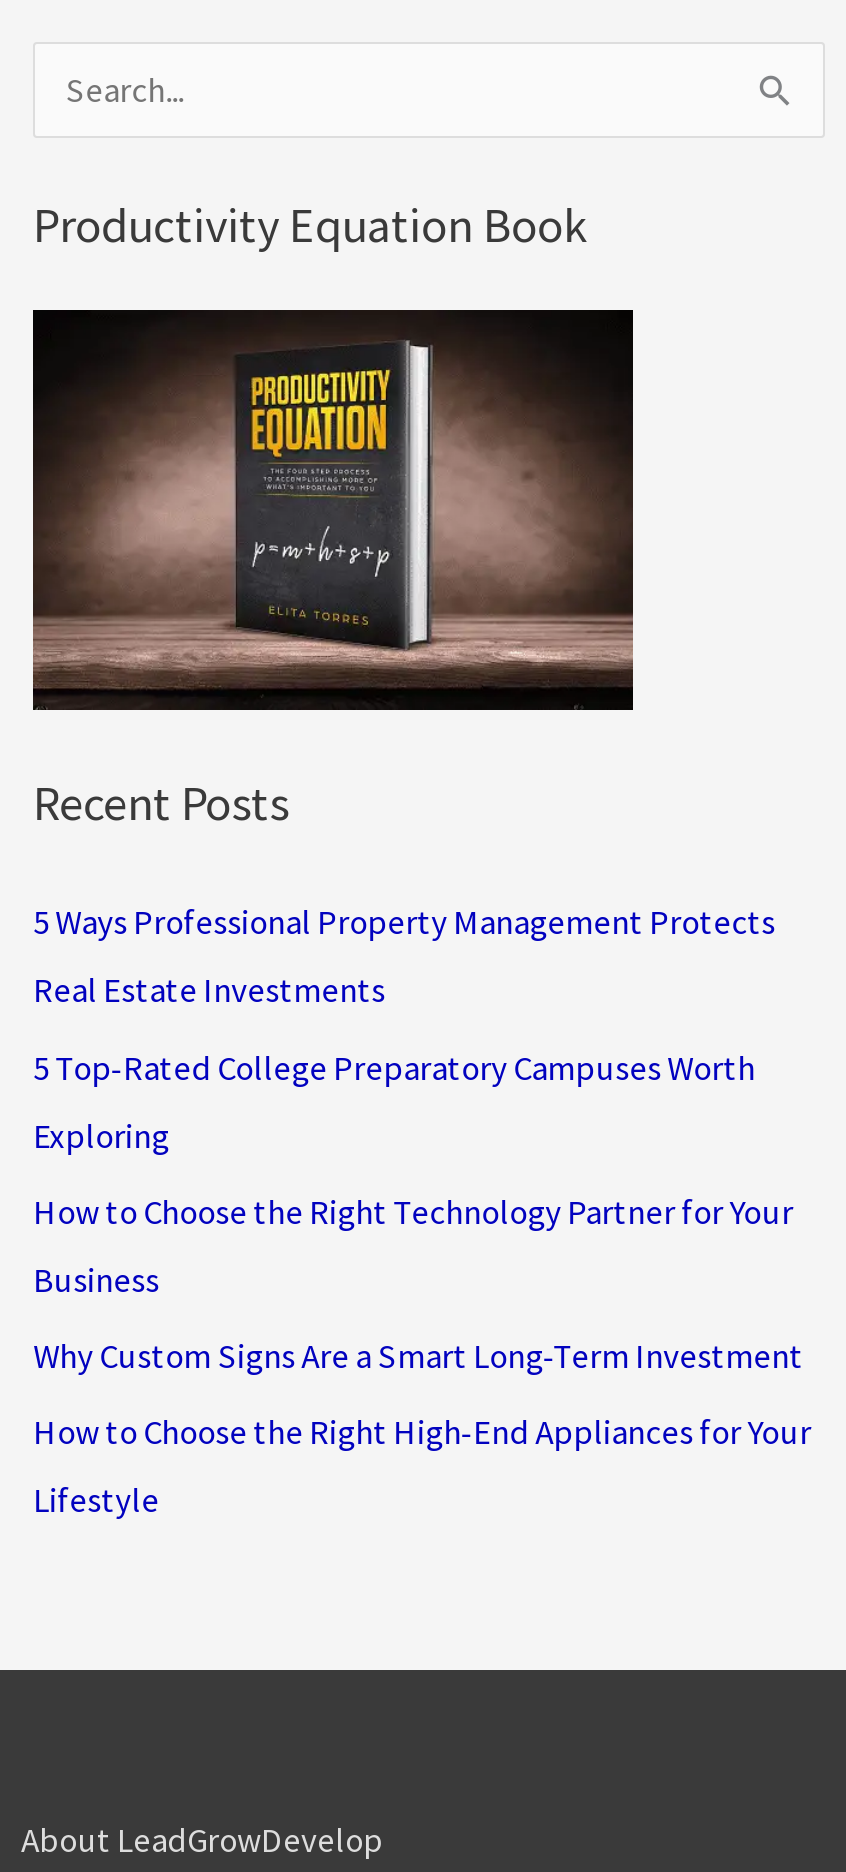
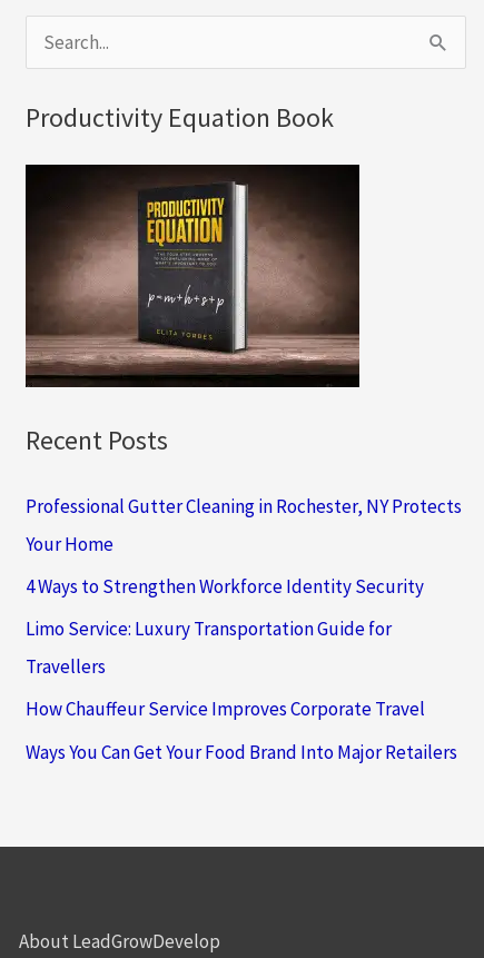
- 5 Ways Professional Property Management Protects
- Real Estate Investments
- 5 Top-Rated College Preparatory Campuses Worth
- Exploring
- How to Choose the Right Technology Partner for Your
- Business
- Why Custom Signs Are a Smart Long-Term Investment
- How to Choose the Right High-End Appliances for Your
- Lifestyle
+ Professional Gutter Cleaning in Rochester, NY Protects
+ Your Home
+ 4 Ways to Strengthen Workforce Identity Security
+ Limo Service: Luxury Transportation Guide for
+ Travellers
+ How Chauffeur Service Improves Corporate Travel
+ Ways You Can Get Your Food Brand Into Major Retailers
